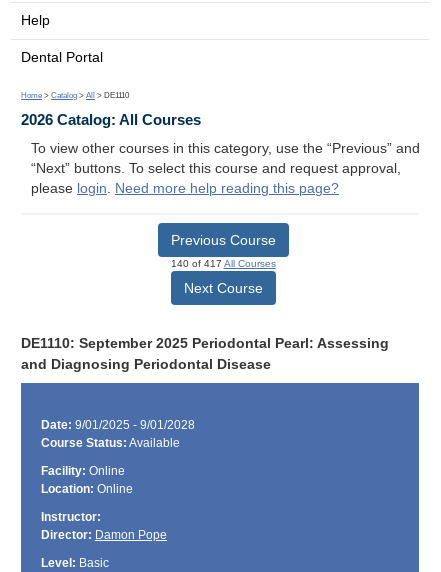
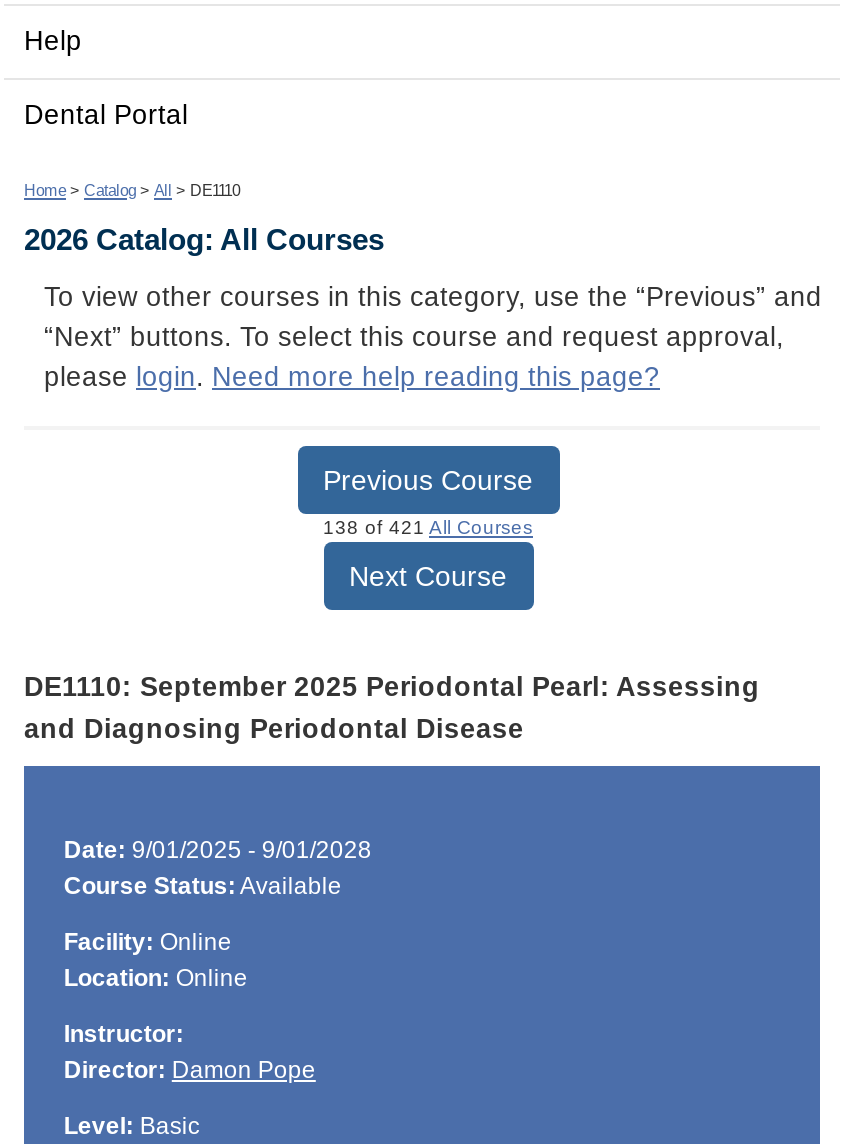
- 140 of 417All Courses
+ 138 of 421All Courses
